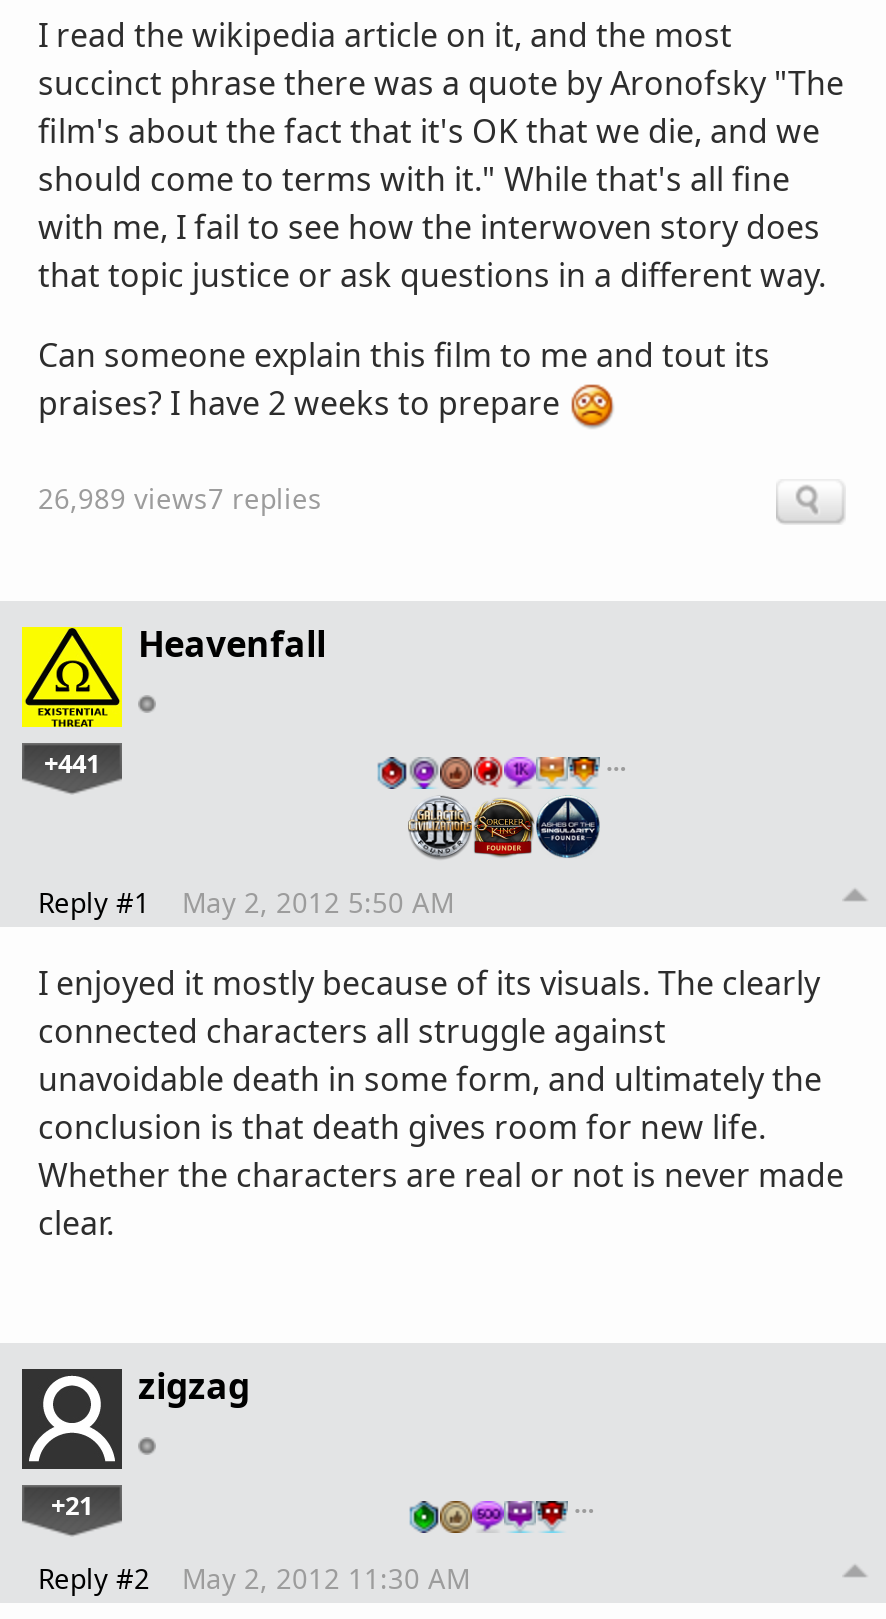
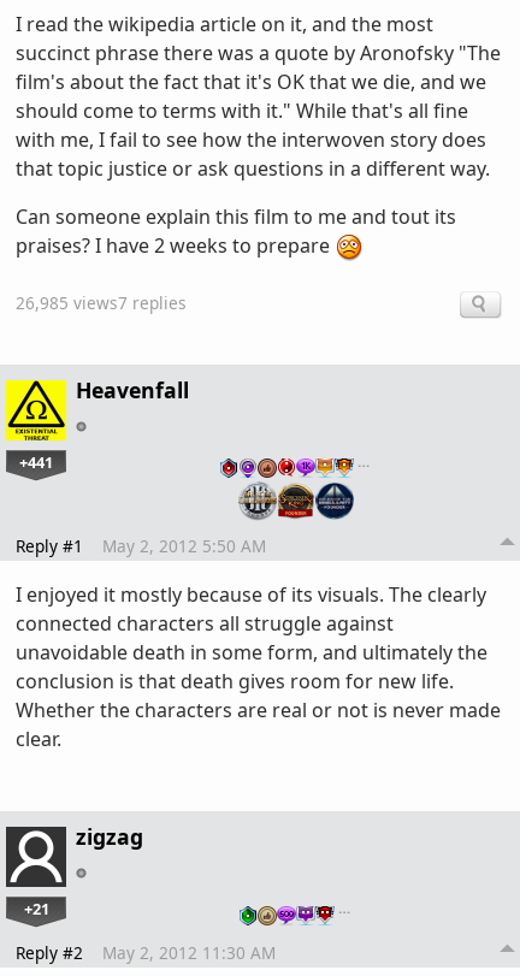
- 26,989 views7 replies
+ 26,985 views7 replies
